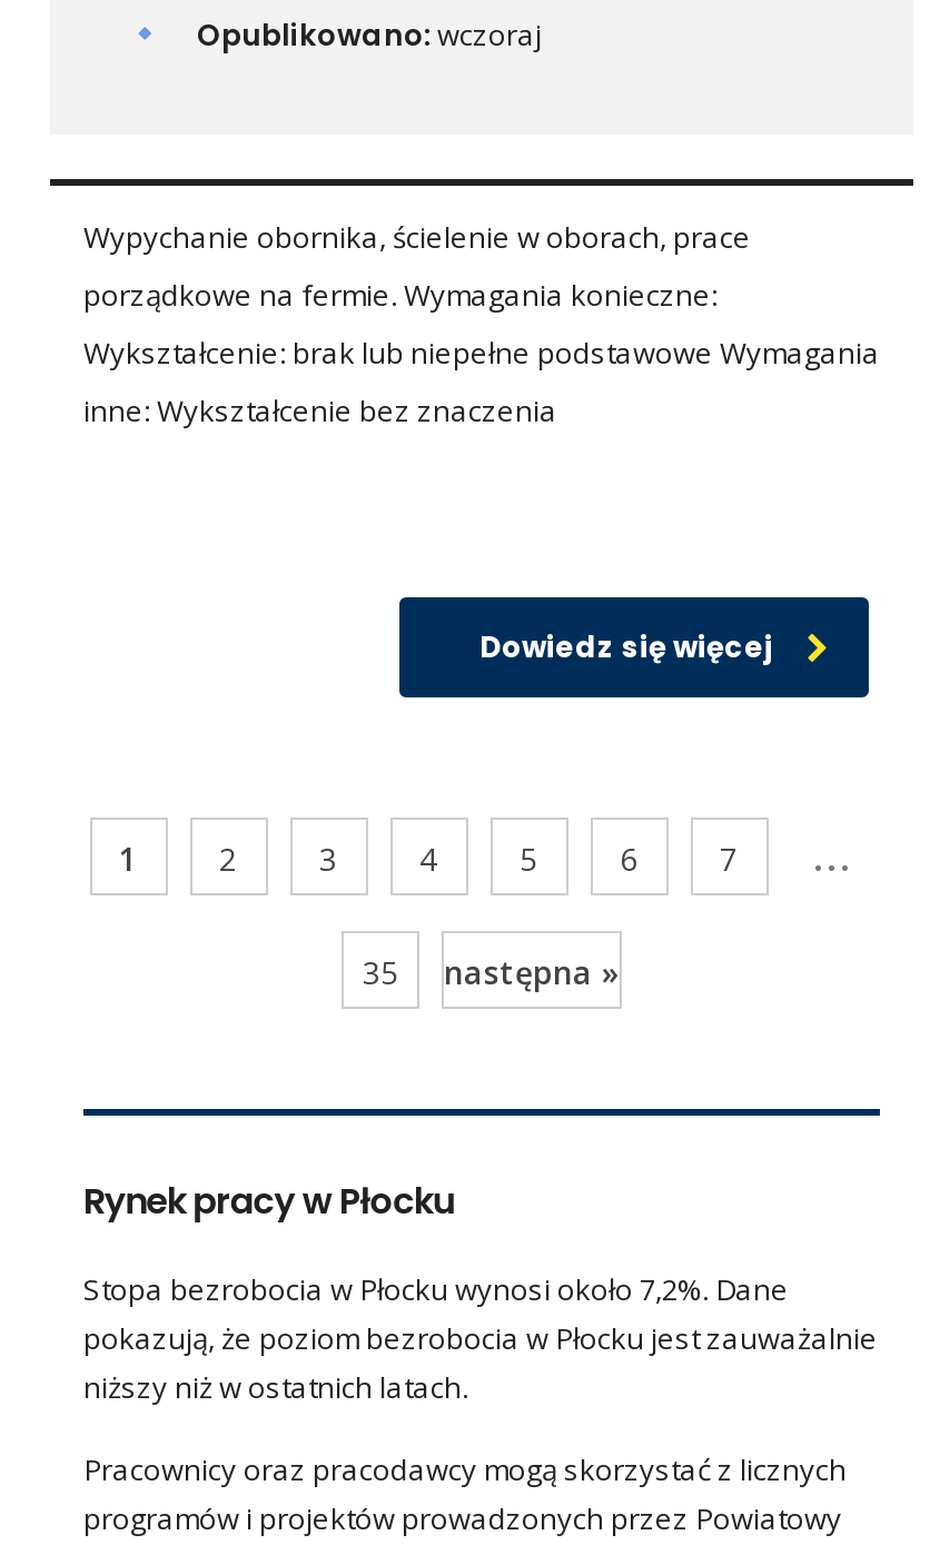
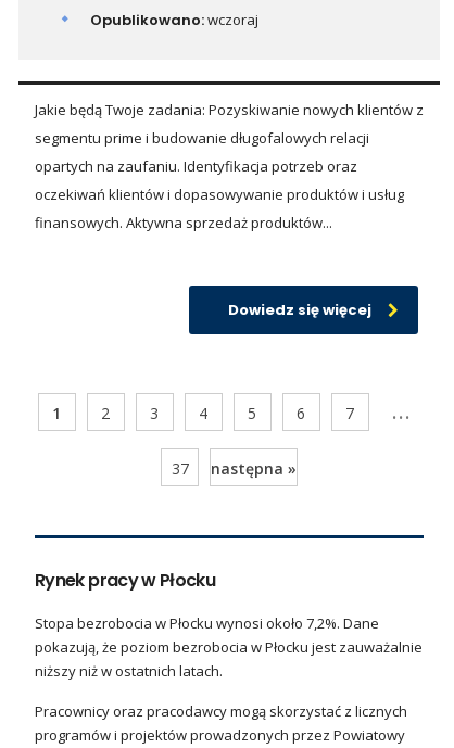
- Wypychanie obornika, ścielenie w oborach, prace
- porządkowe na fermie. Wymagania konieczne:
- Wykształcenie: brak lub niepełne podstawowe Wymagania
- inne: Wykształcenie bez znaczenia
+ Jakie będą Twoje zadania: Pozyskiwanie nowych klientów z
+ segmentu prime i budowanie długofalowych relacji
+ opartych na zaufaniu. Identyfikacja potrzeb oraz
+ oczekiwań klientów i dopasowywanie produktów i usług
+ finansowych. Aktywna sprzedaż produktów...

- 35 następna »
+ 37 następna »
